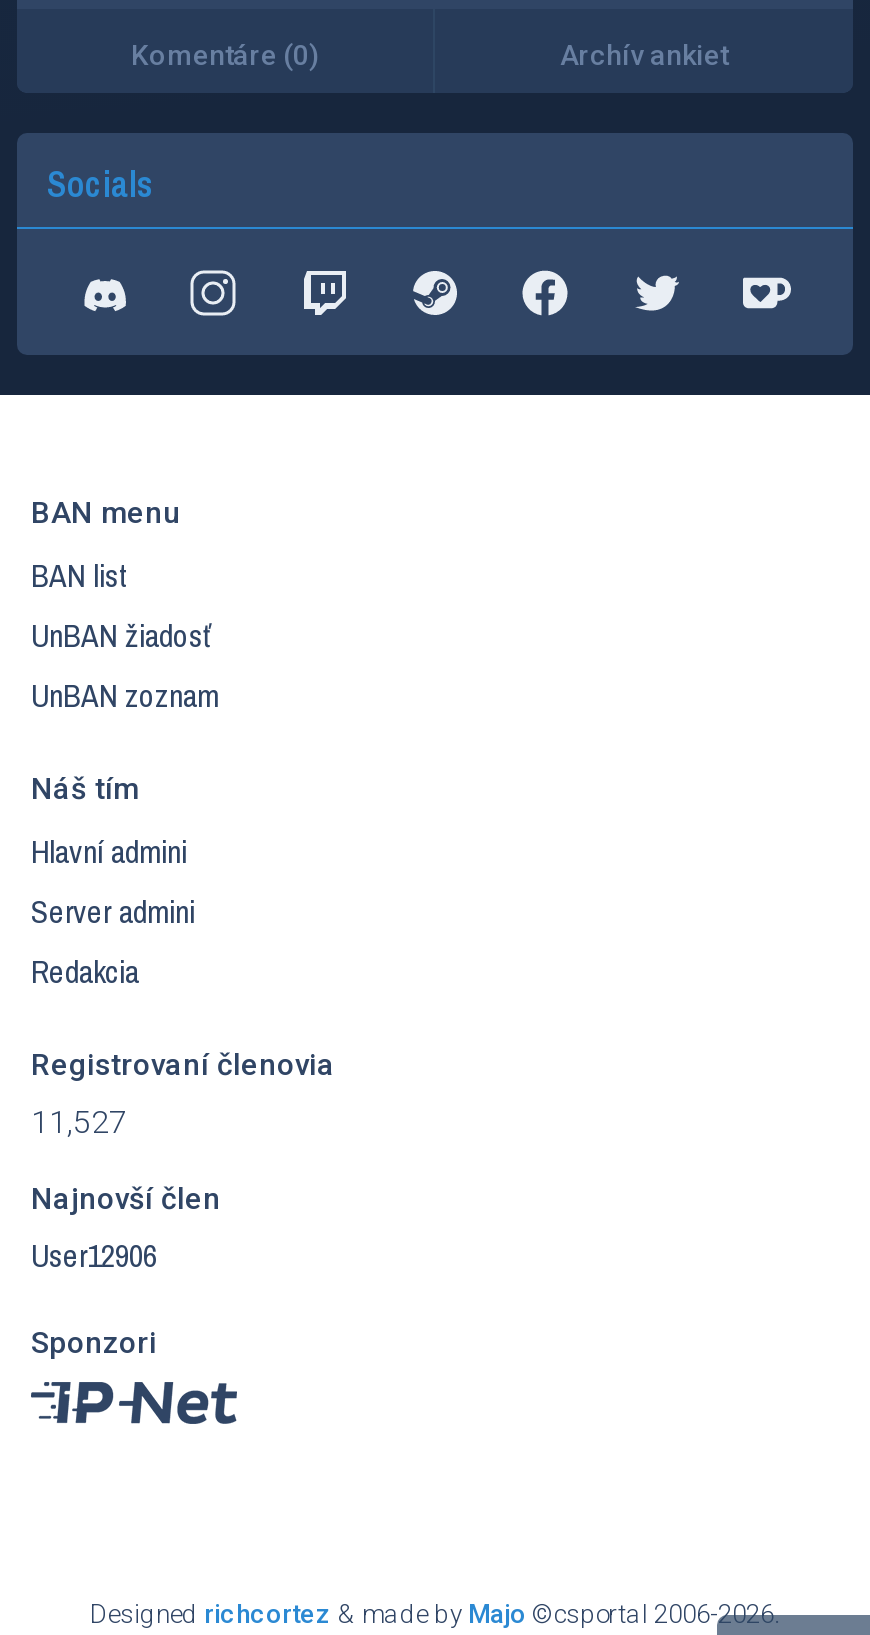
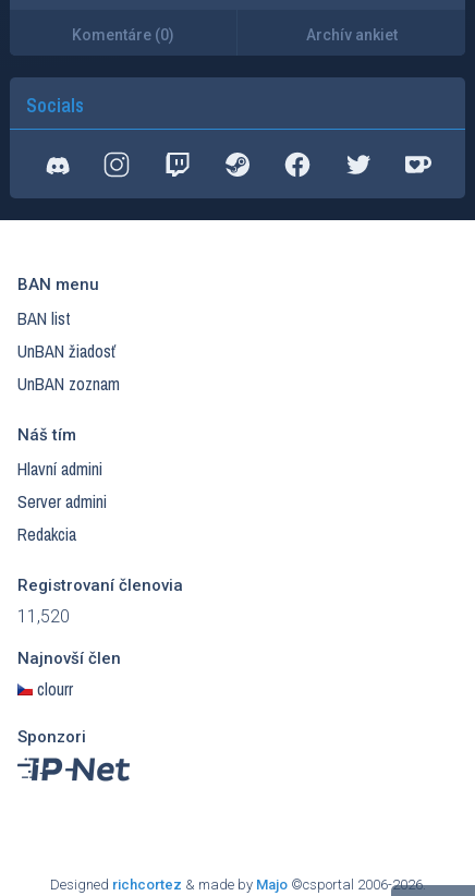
- 11,527
+ 11,520

- User12906
+ clourr
